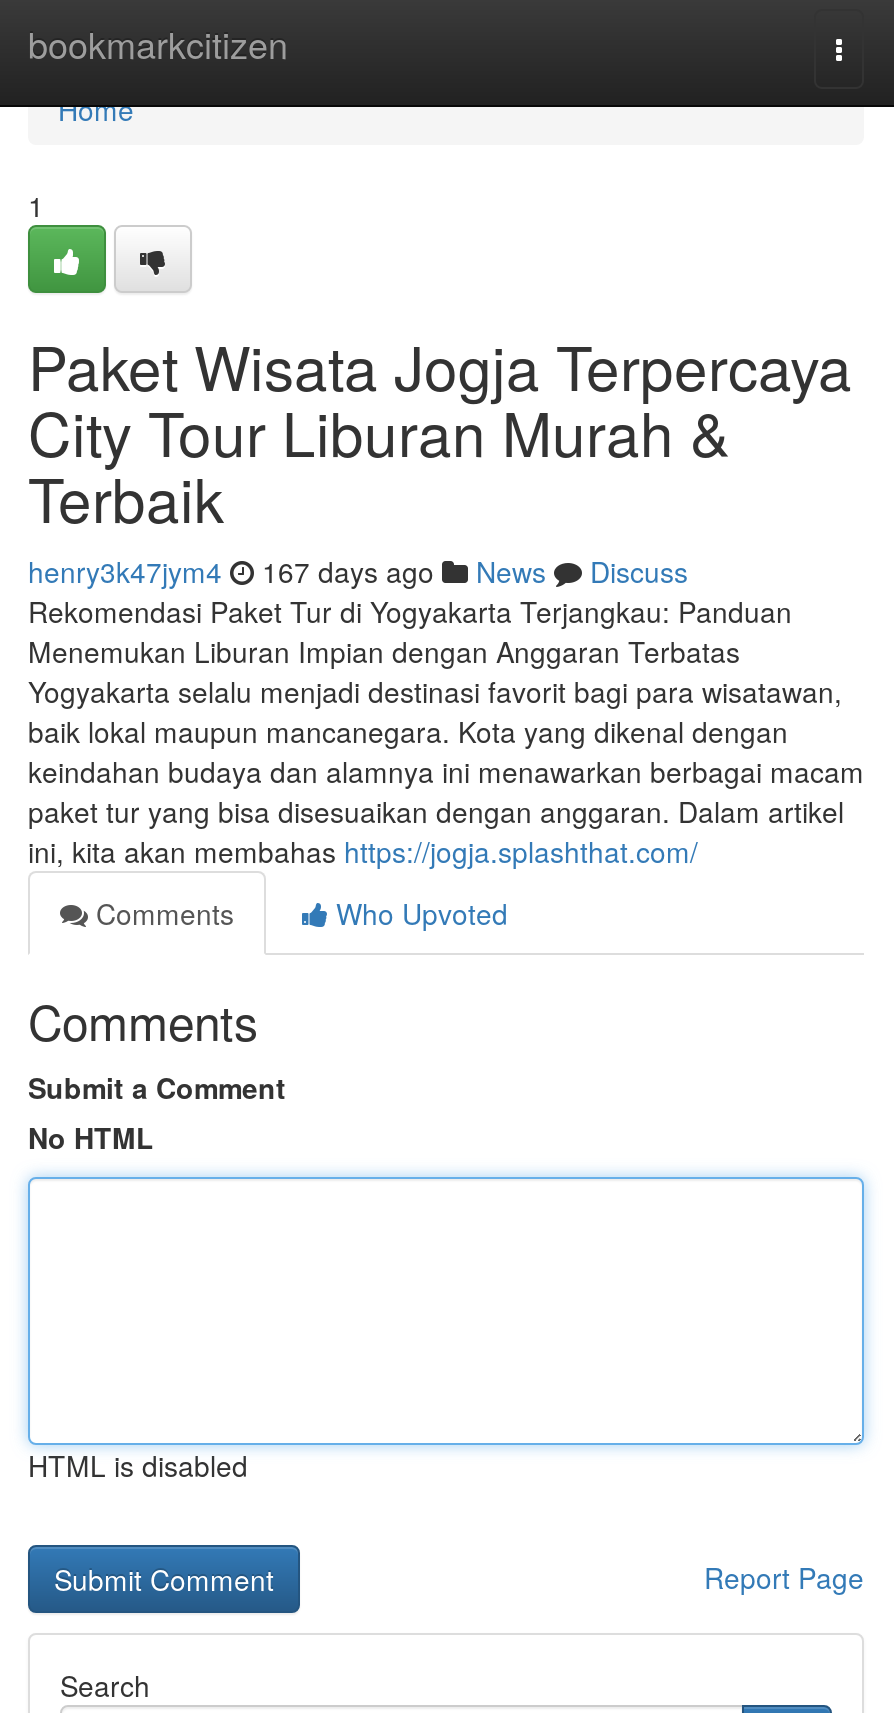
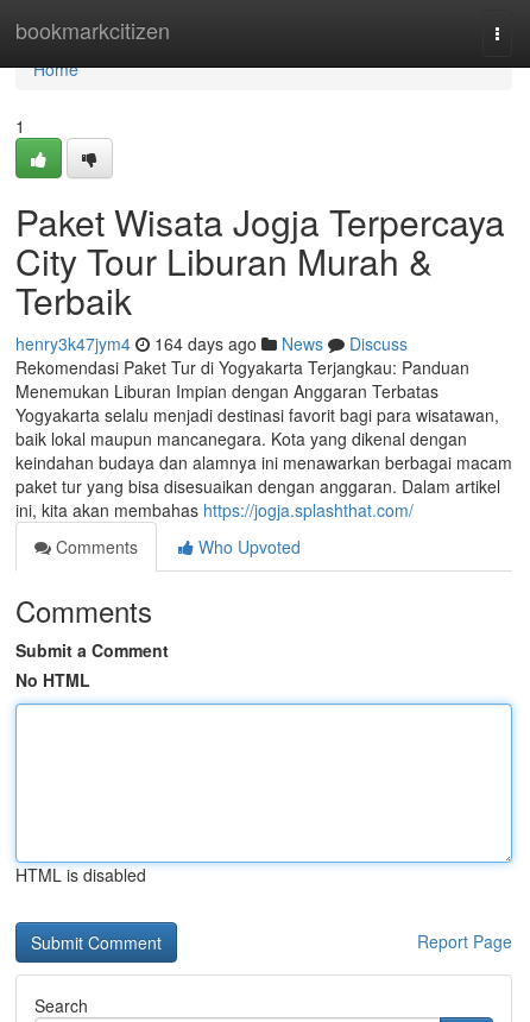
- henry3k47jym4 167 days ago News Discuss
+ henry3k47jym4 164 days ago News Discuss
